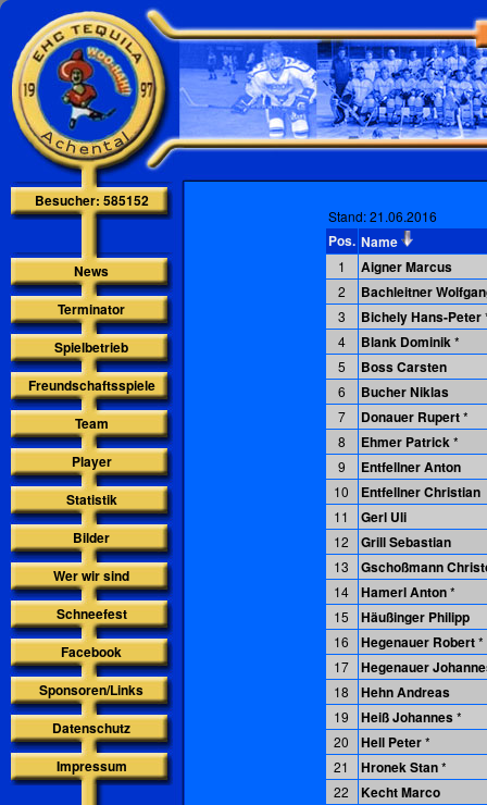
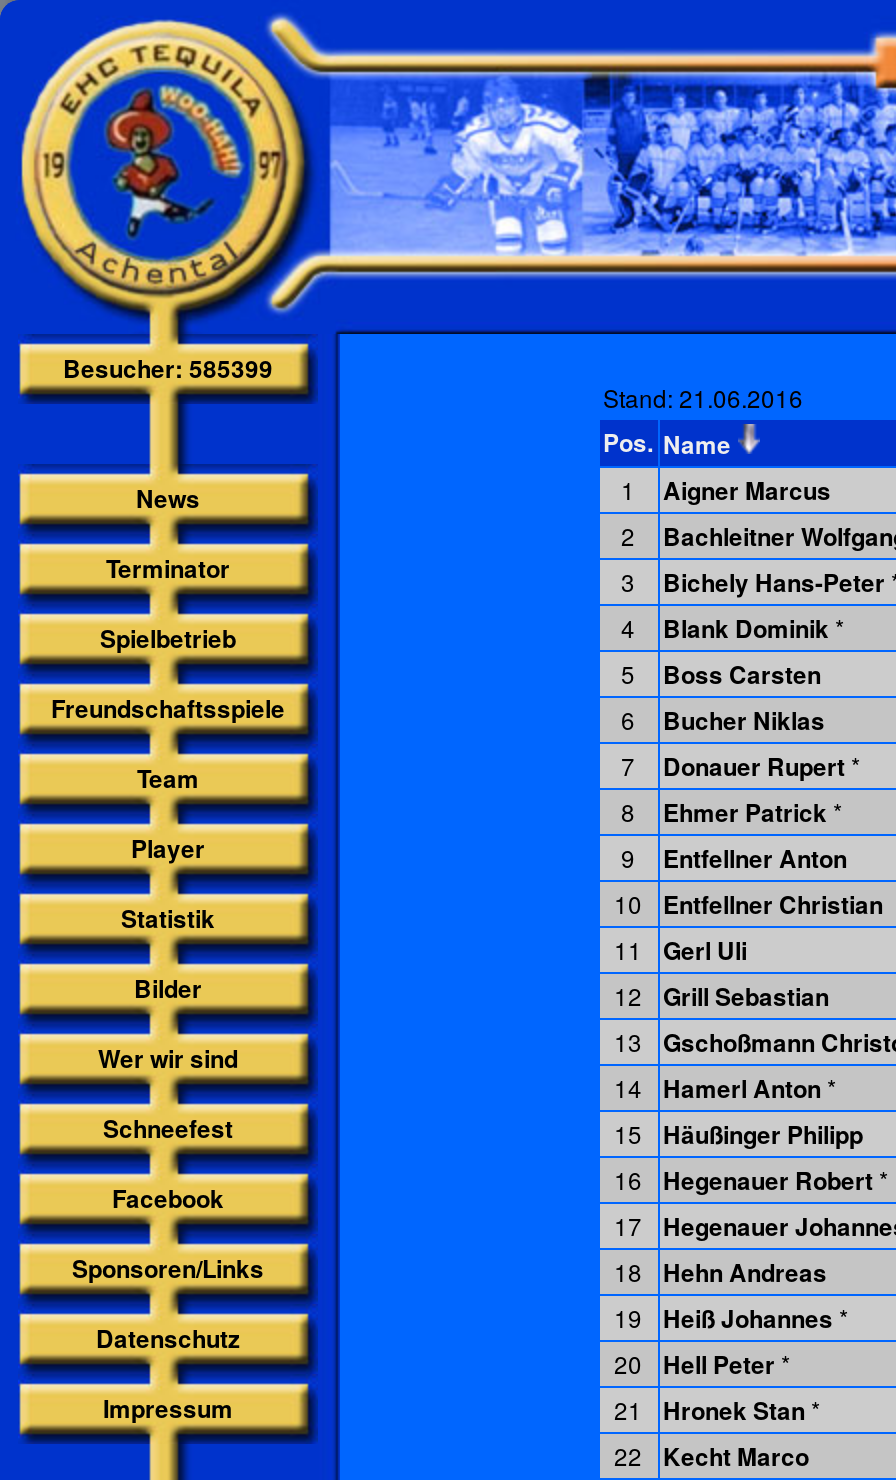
- Besucher: 585152
+ Besucher: 585399
